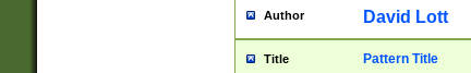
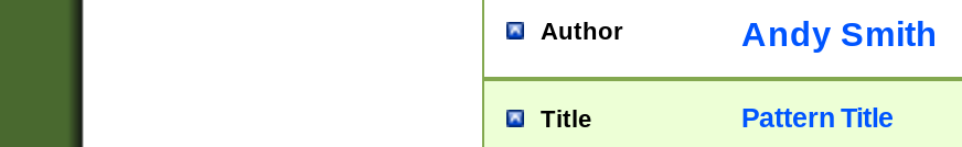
- David Lott
+ Andy Smith
